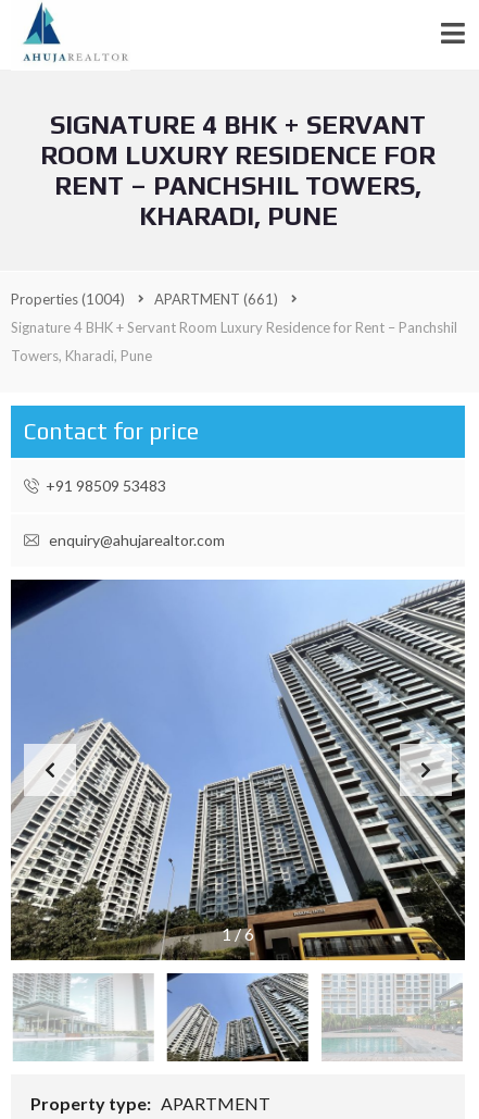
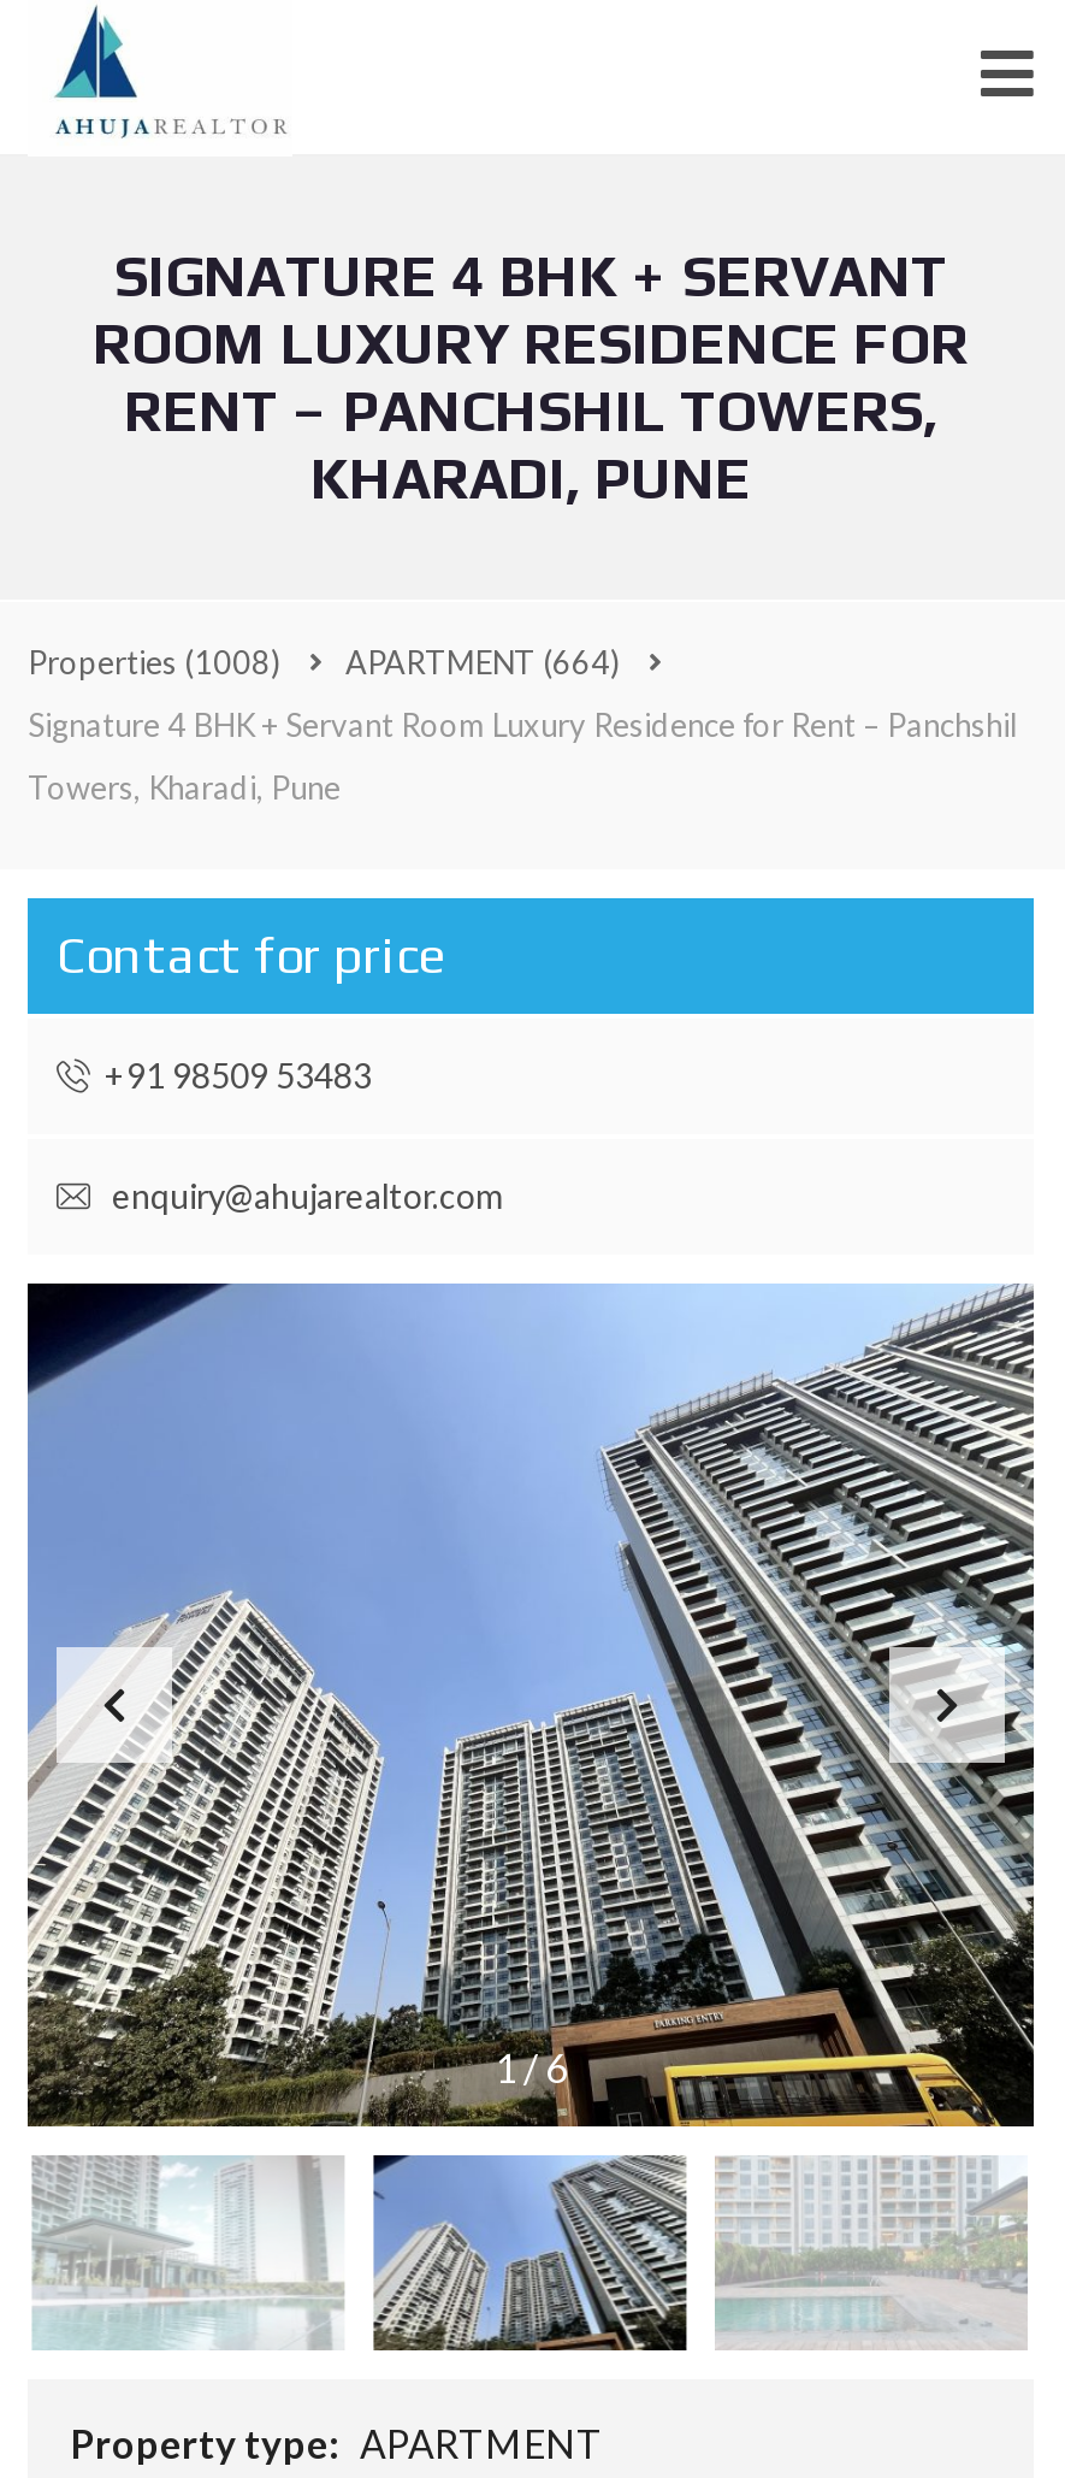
- Properties (1004)
+ Properties (1008)

- APARTMENT (661)
+ APARTMENT (664)
